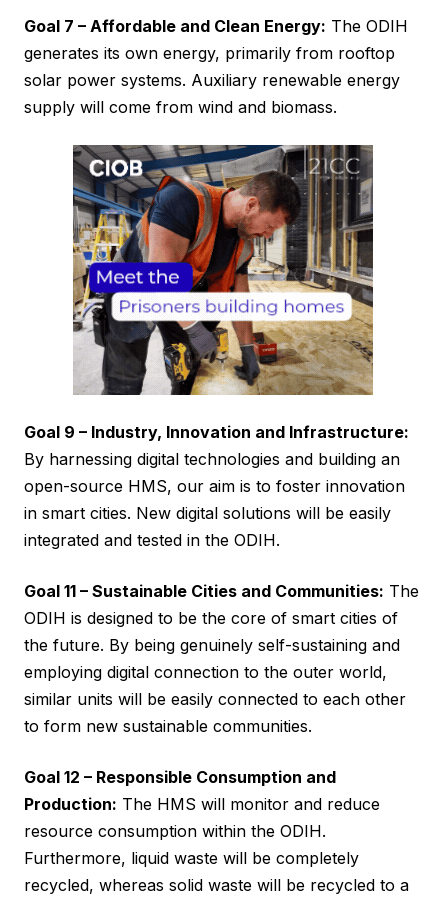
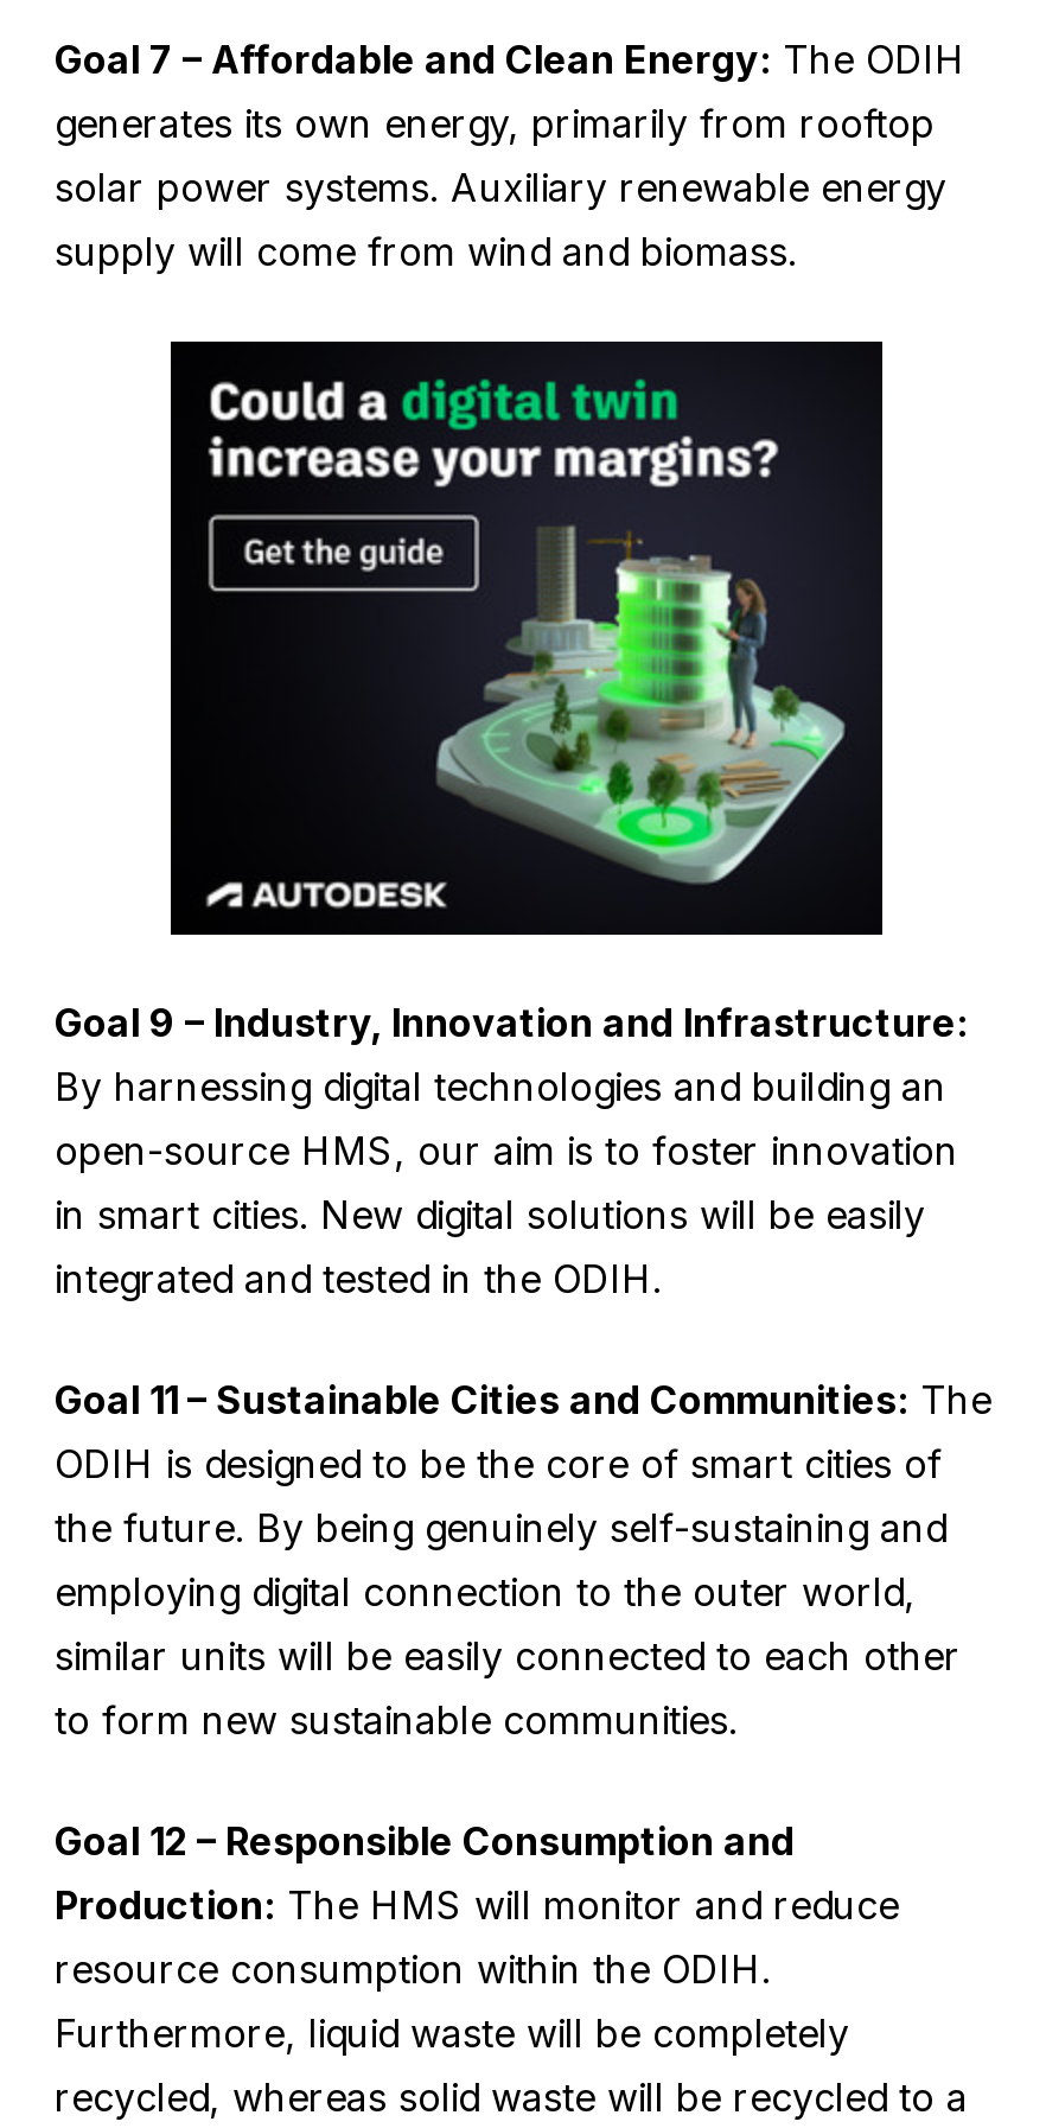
- [image]
+ [image]
